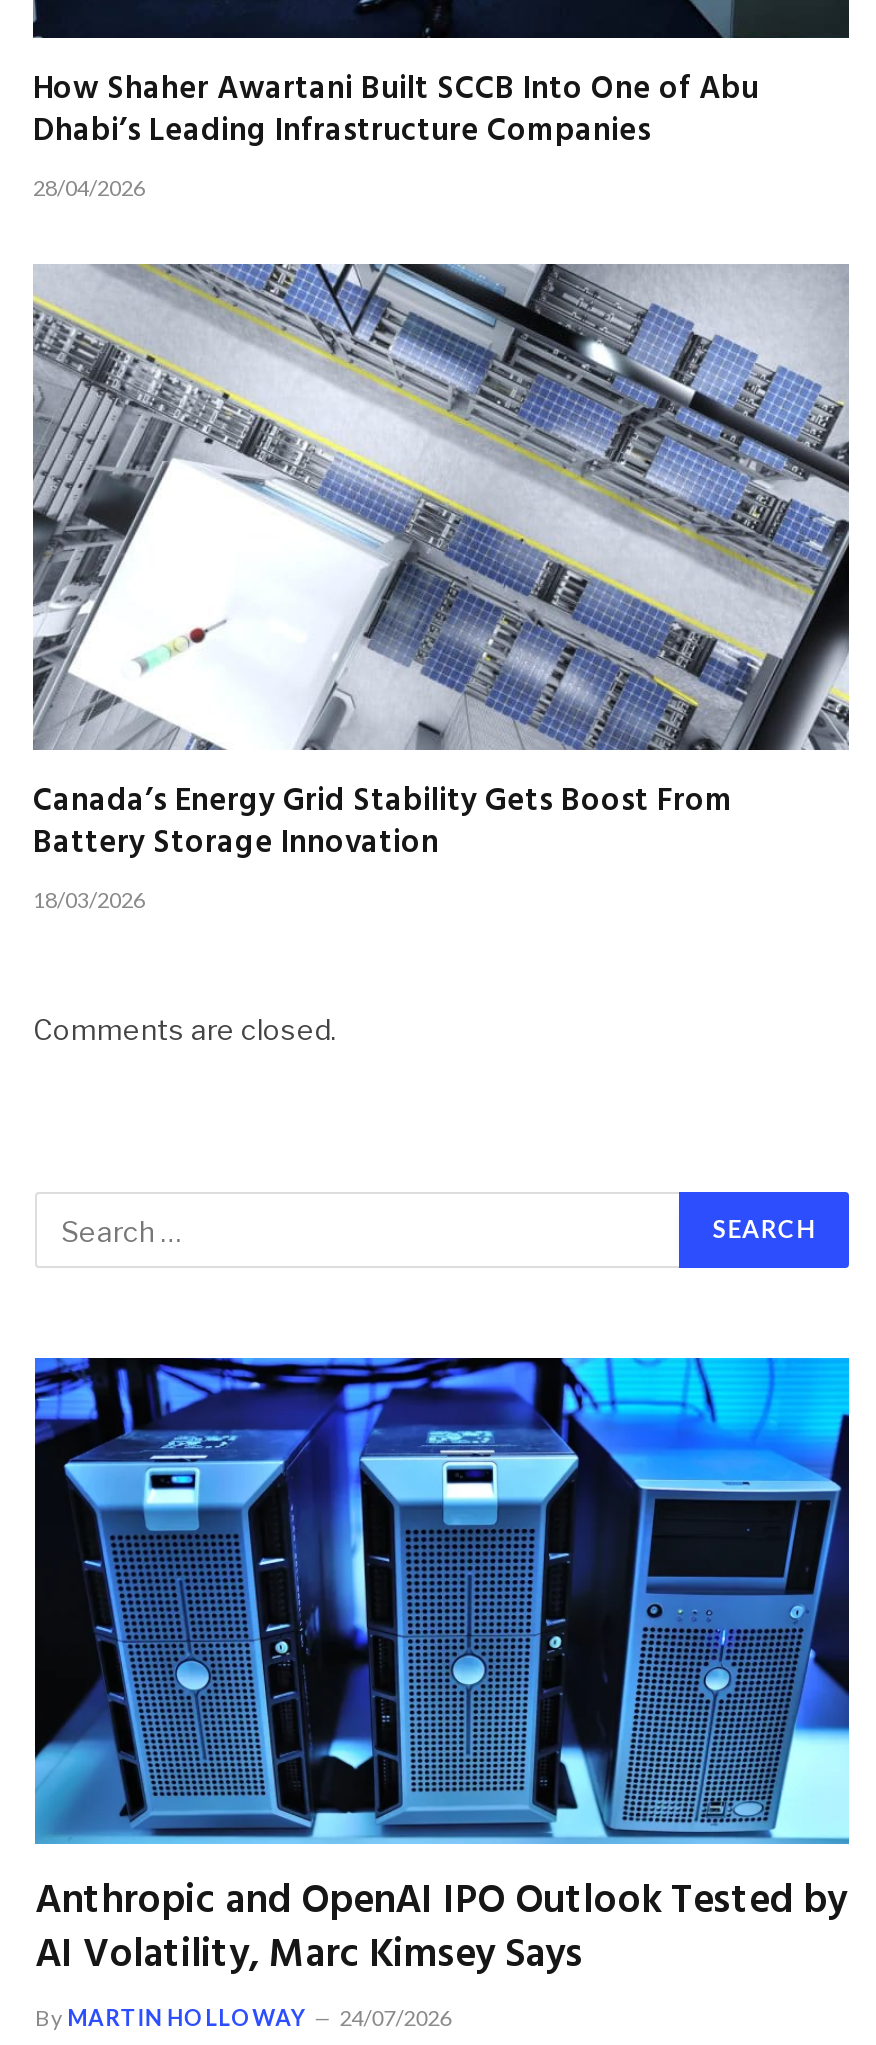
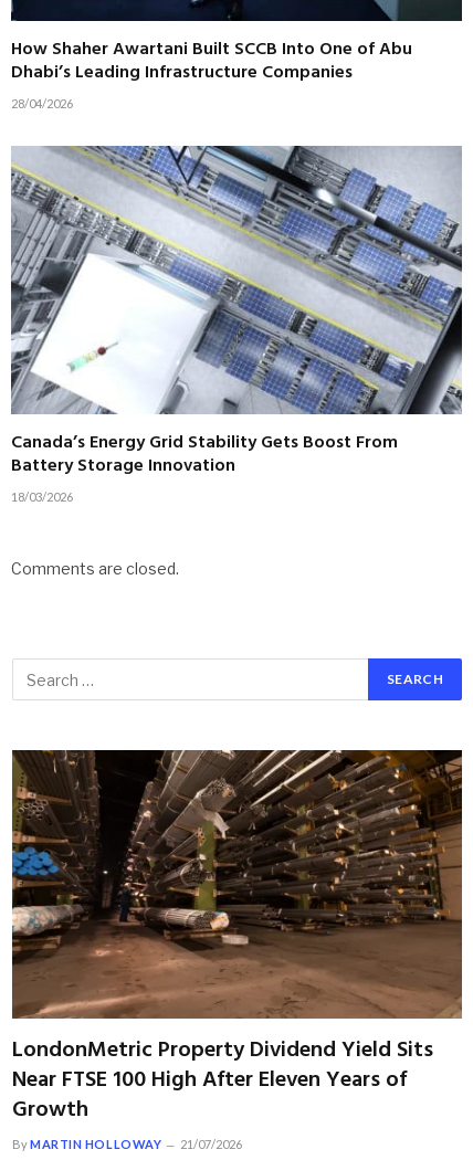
- [image]
- Anthropic and OpenAI IPO Outlook Tested by
- AI Volatility, Marc Kimsey Says
+ [image]
+ LondonMetric Property Dividend Yield Sits
+ Near FTSE 100 High After Eleven Years of
+ Growth

- By MARTIN HOLLOWAY 24/07/2026
+ By MARTIN HOLLOWAY 21/07/2026
